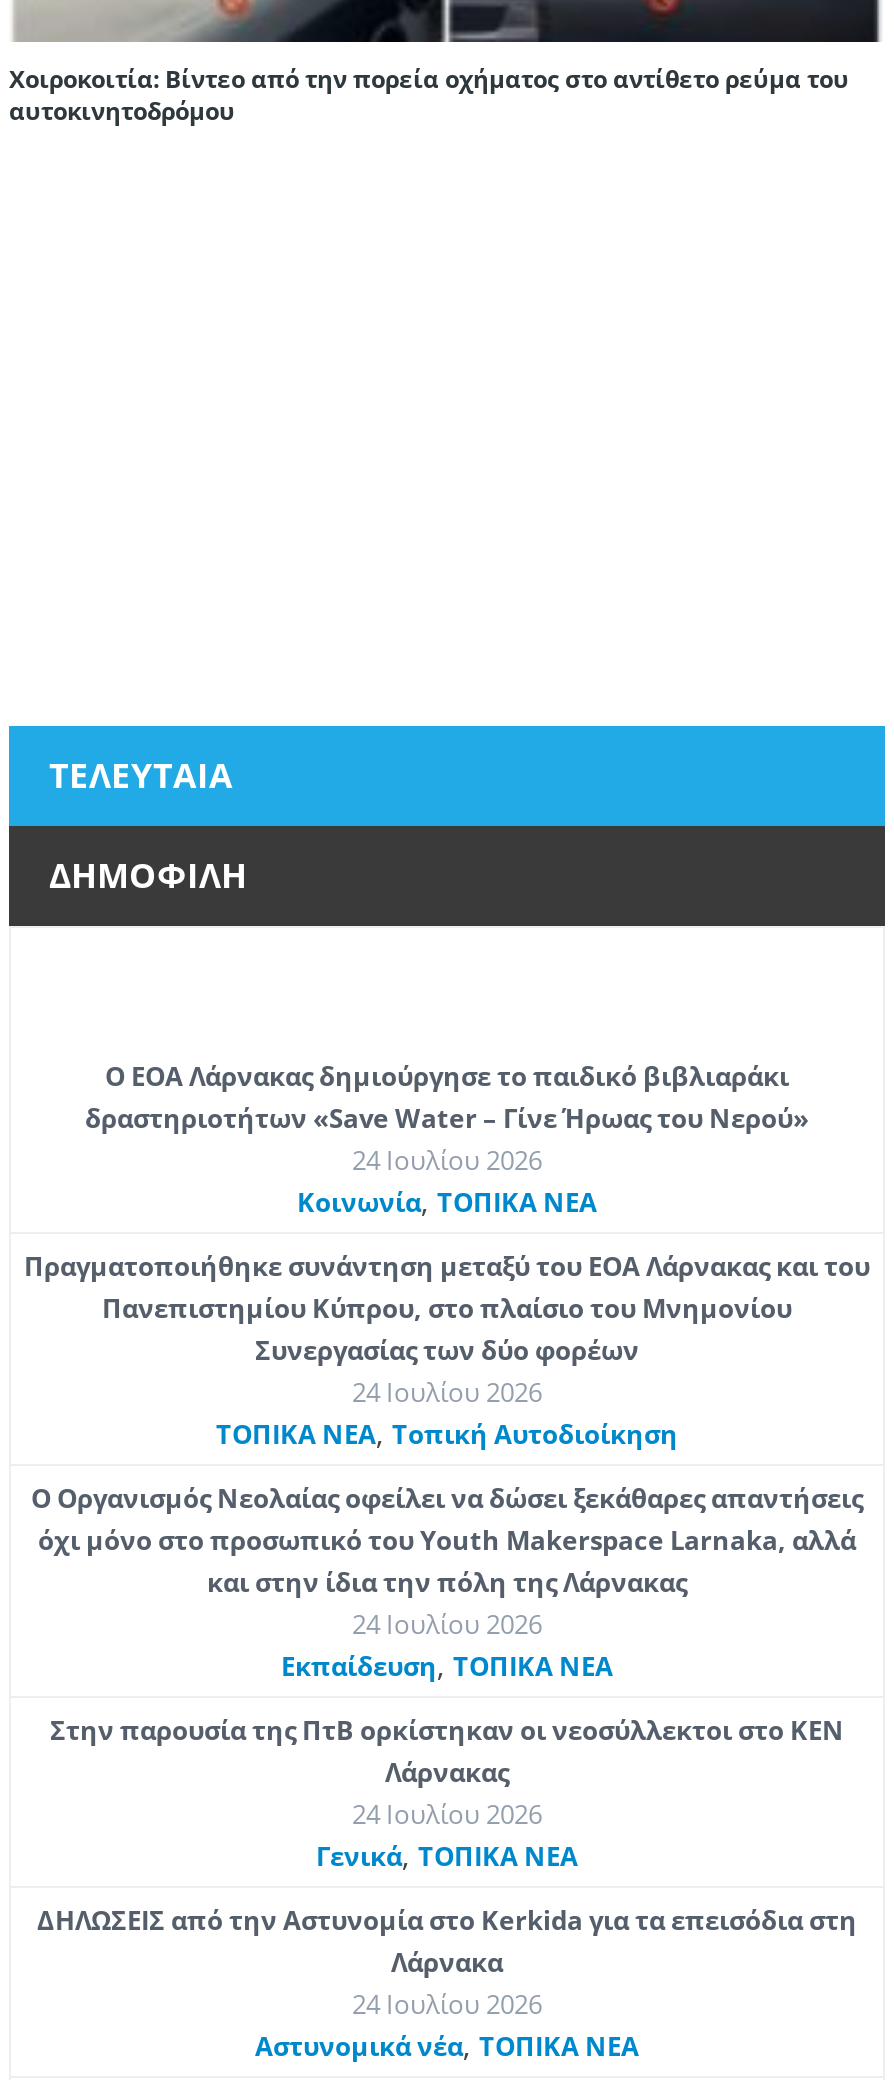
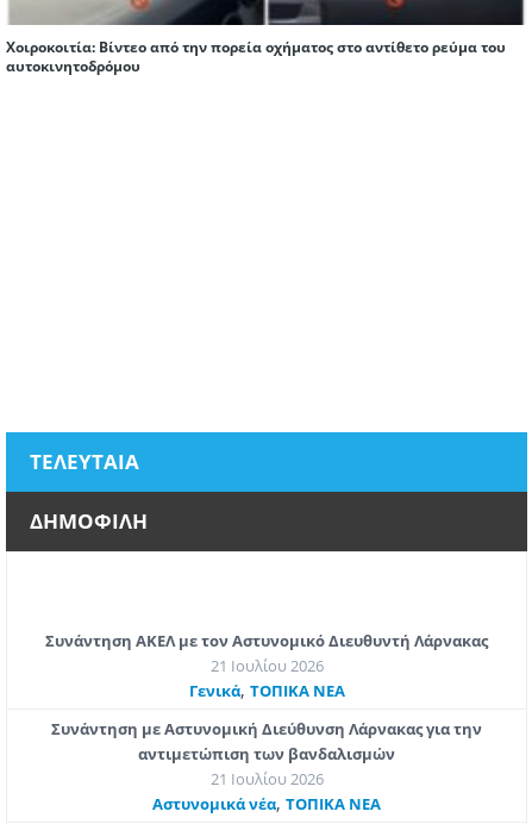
- Ο ΕΟΑ Λάρνακας δημιούργησε το παιδικό βιβλιαράκι
- δραστηριοτήτων «Save Water – Γίνε Ήρωας του Νερού»
- 24 Ιουλίου 2026
- Κοινωνία, ΤΟΠΙΚΑ ΝΕΑ
- Πραγματοποιήθηκε συνάντηση μεταξύ του ΕΟΑ Λάρνακας και του
- Πανεπιστημίου Κύπρου, στο πλαίσιο του Μνημονίου
- Συνεργασίας των δύο φορέων
- 24 Ιουλίου 2026
- ΤΟΠΙΚΑ ΝΕΑ, Τοπική Αυτοδιοίκηση
- Ο Οργανισμός Νεολαίας οφείλει να δώσει ξεκάθαρες απαντήσεις
- όχι μόνο στο προσωπικό του Youth Makerspace Larnaka, αλλά
- και στην ίδια την πόλη της Λάρνακας
- 24 Ιουλίου 2026
- Εκπαίδευση, ΤΟΠΙΚΑ ΝΕΑ
- Στην παρουσία της ΠτΒ ορκίστηκαν οι νεοσύλλεκτοι στο ΚΕΝ
- Λάρνακας
- 24 Ιουλίου 2026
+ Συνάντηση ΑΚΕΛ με τον Αστυνομικό Διευθυντή Λάρνακας
+ 21 Ιουλίου 2026

- ΔΗΛΩΣΕΙΣ από την Αστυνομία στο Kerkida για τα επεισόδια στη
- Λάρνακα
- 24 Ιουλίου 2026
+ Συνάντηση με Αστυνομική Διεύθυνση Λάρνακας για την
+ αντιμετώπιση των βανδαλισμών
+ 21 Ιουλίου 2026
